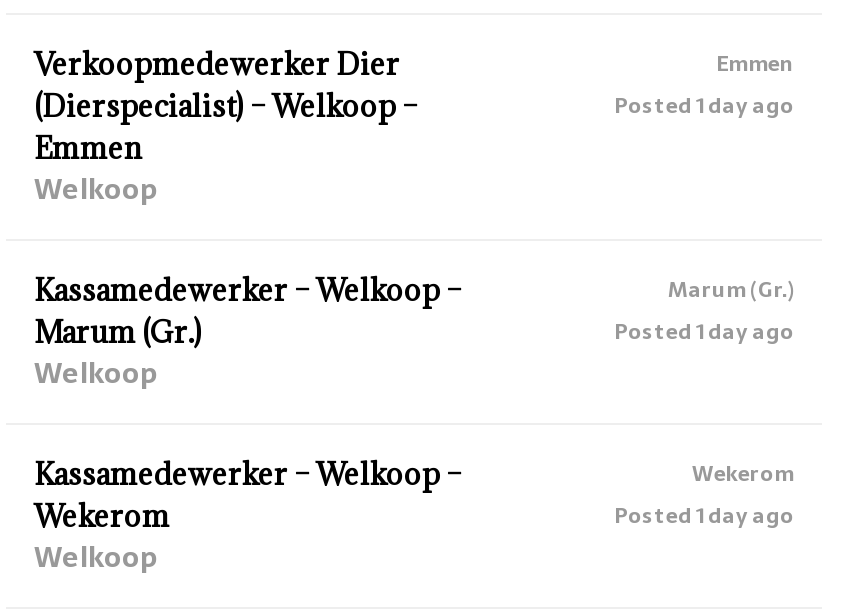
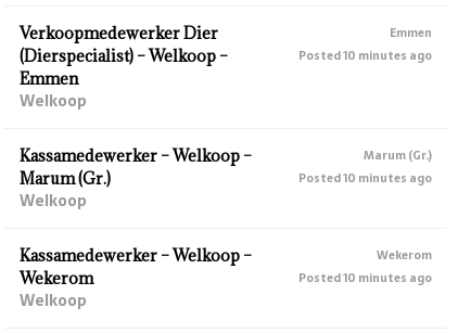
- Posted 1 day ago
+ Posted 10 minutes ago

- Posted 1 day ago
+ Posted 10 minutes ago

- Posted 1 day ago
+ Posted 10 minutes ago
